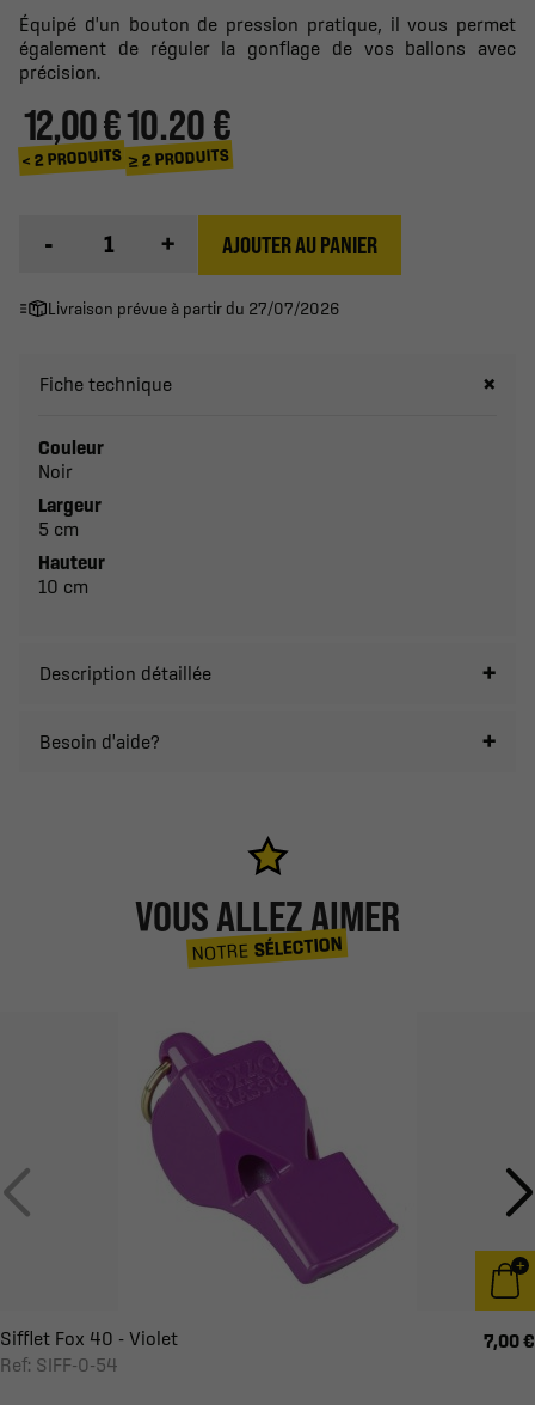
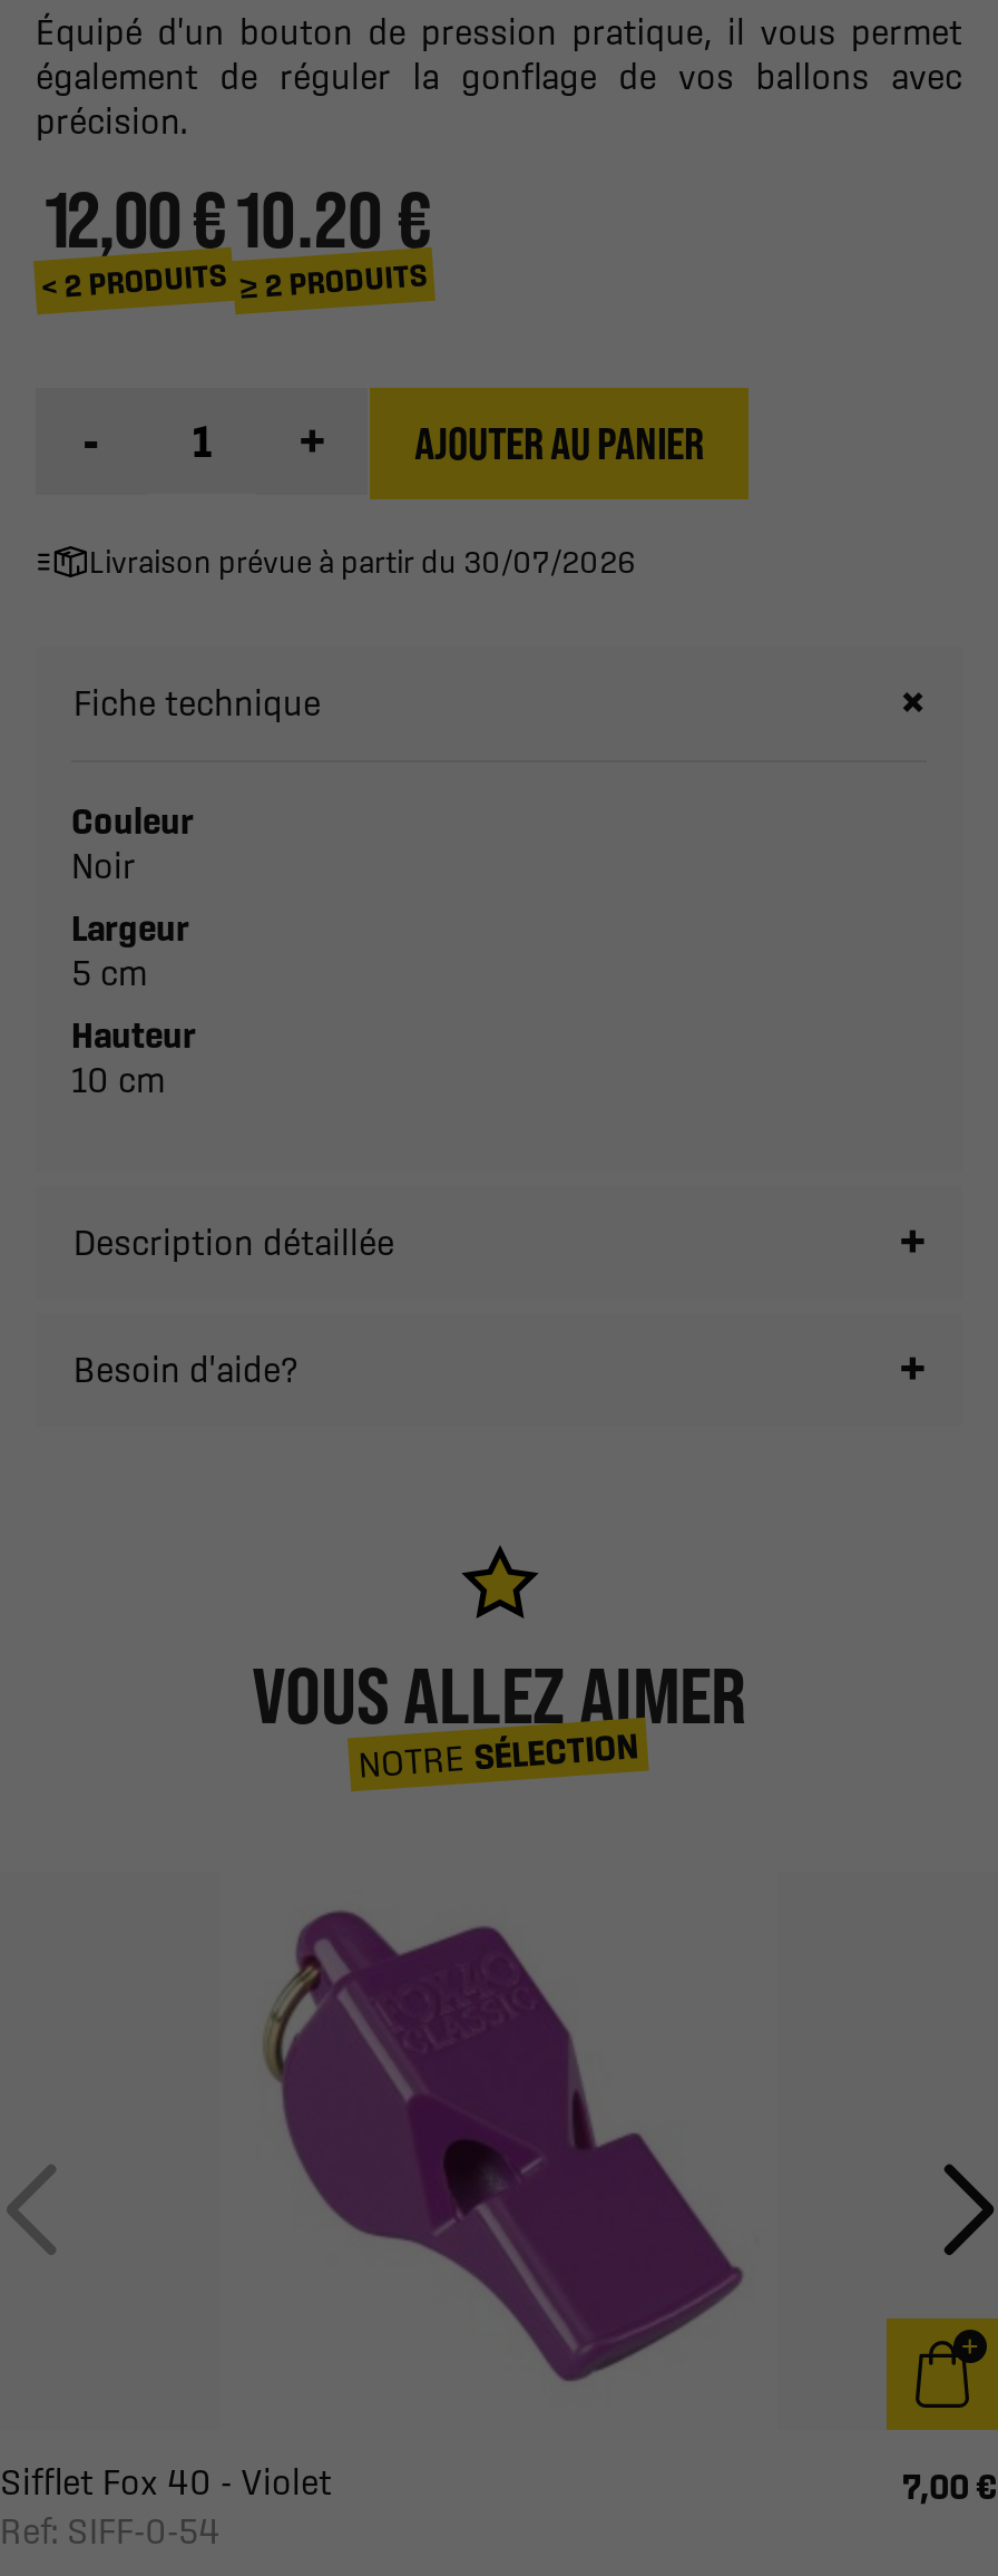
- Livraison prévue à partir du 27/07/2026
+ Livraison prévue à partir du 30/07/2026
